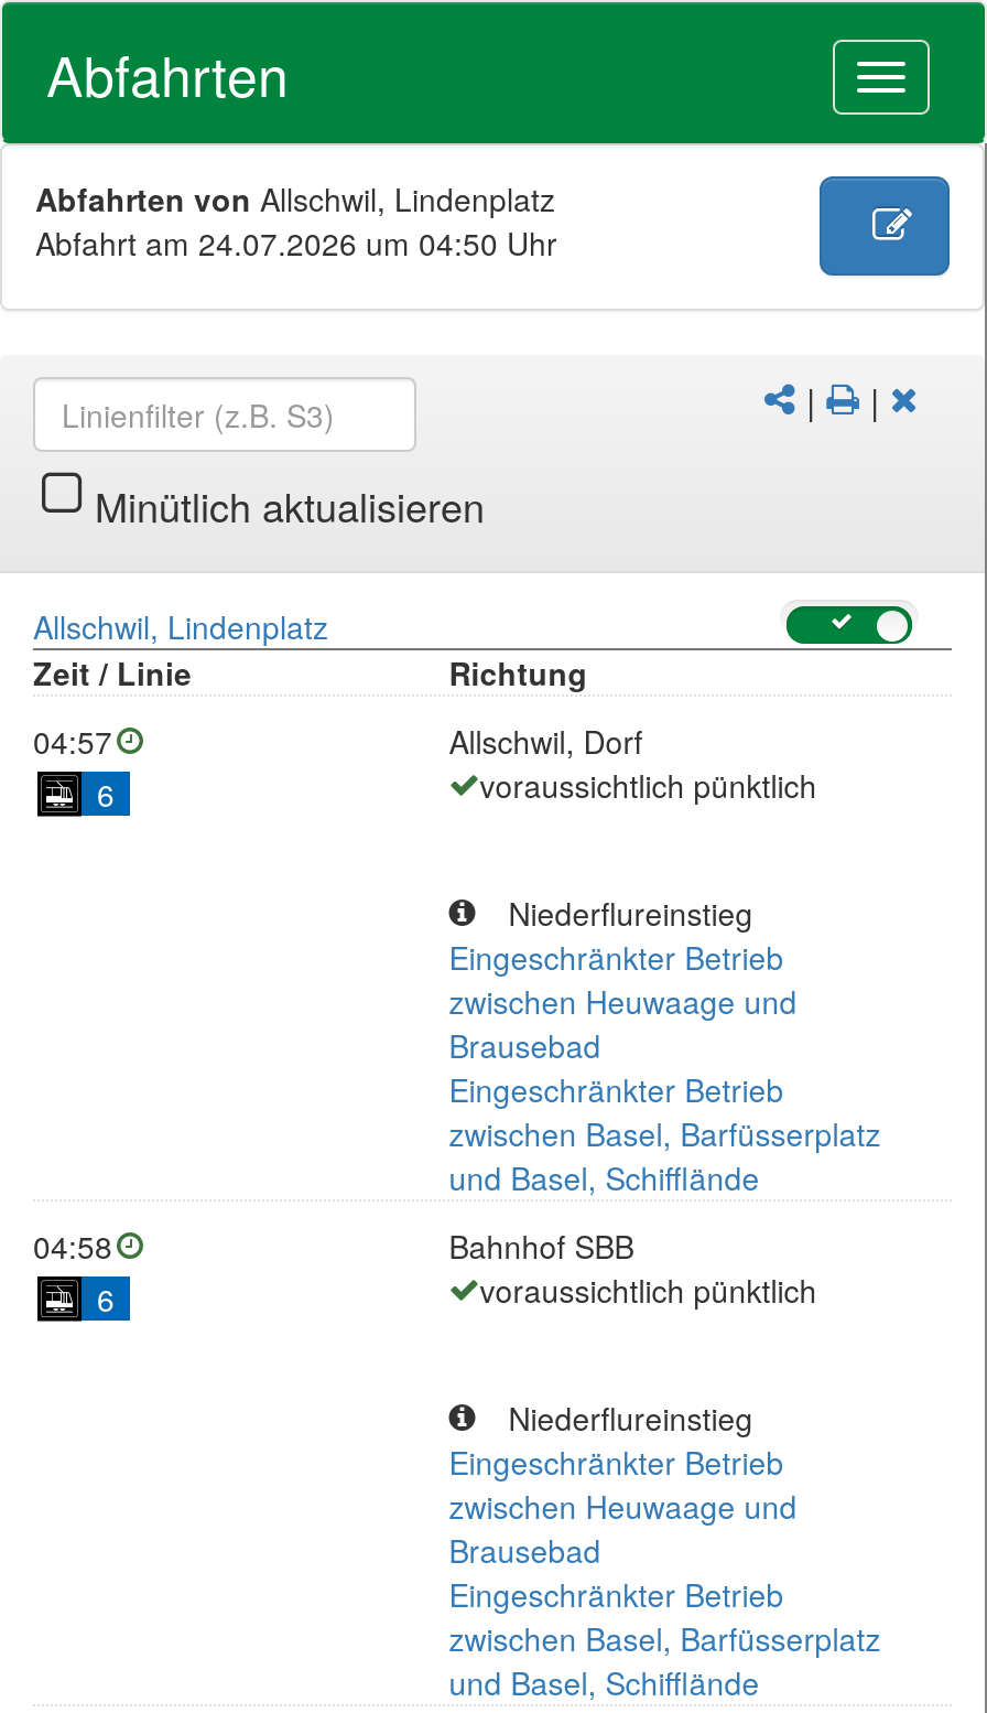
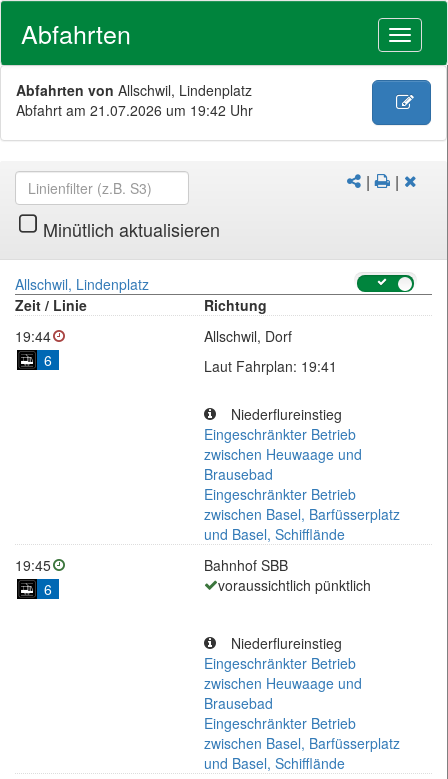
- Abfahrt am 24.07.2026 um 04:50 Uhr
+ Abfahrt am 21.07.2026 um 19:42 Uhr

- 04:57
+ 19:44

- voraussichtlich pünktlich
+ Laut Fahrplan: 19:41

- 04:58
+ 19:45
